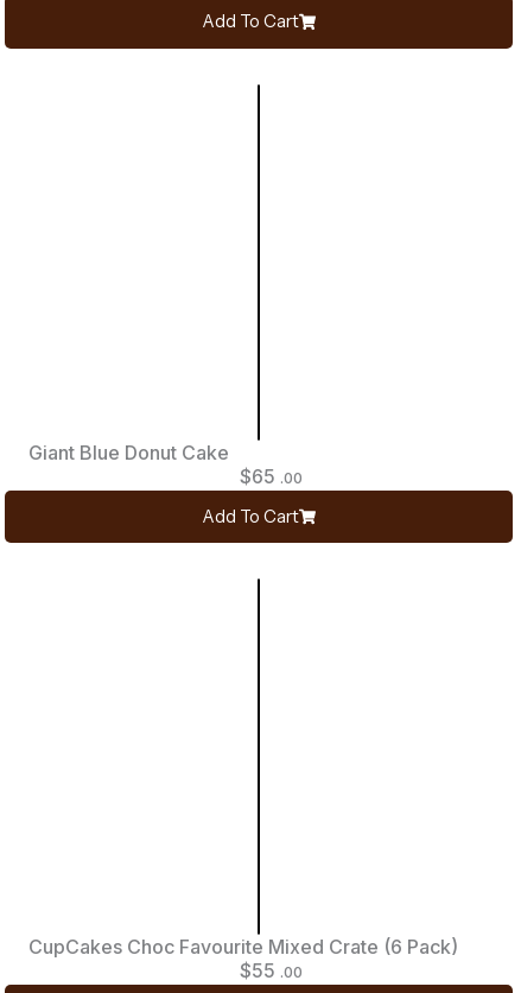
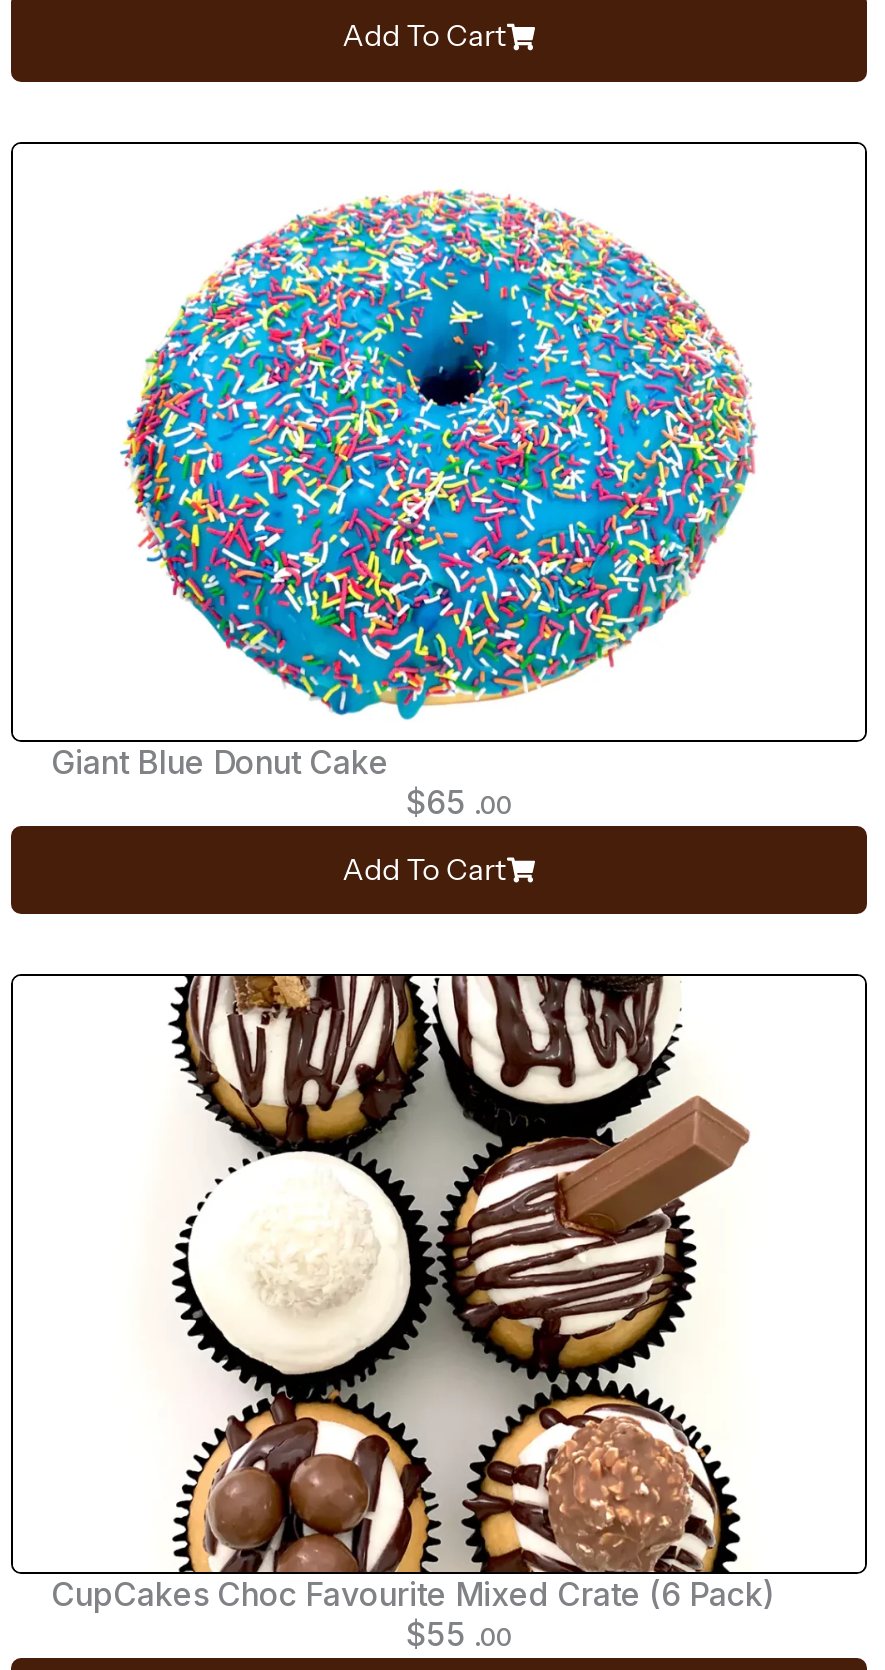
+ [image]

+ [image]
